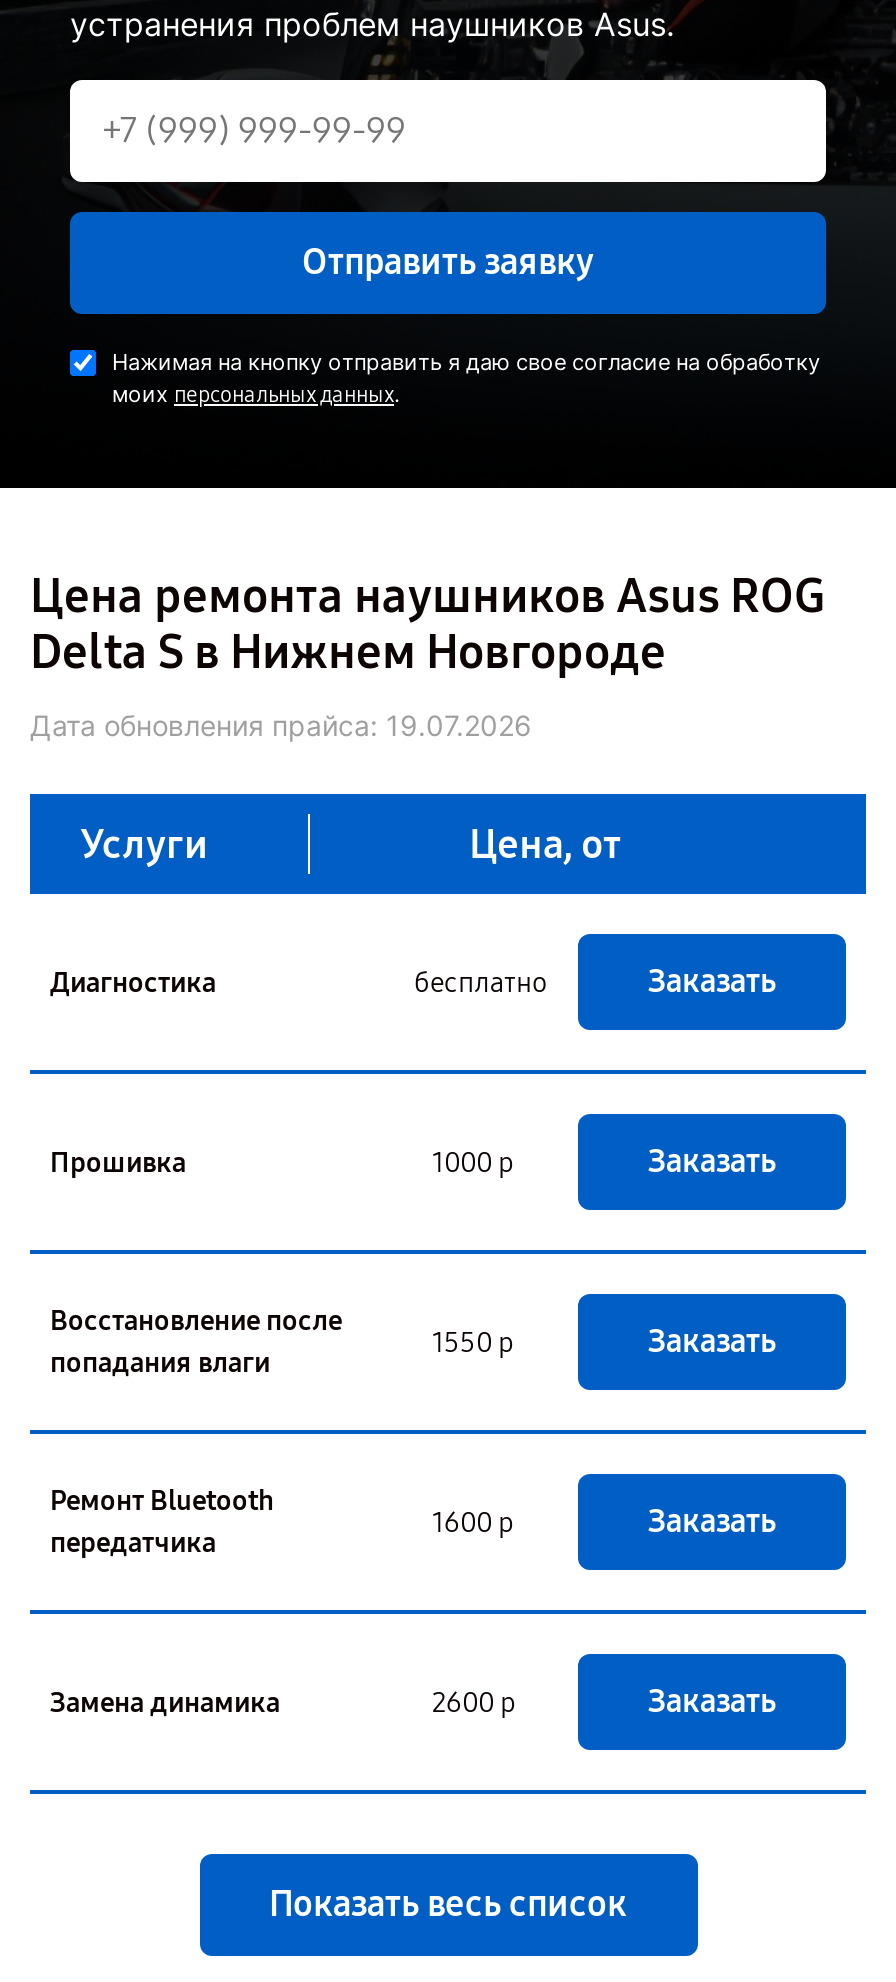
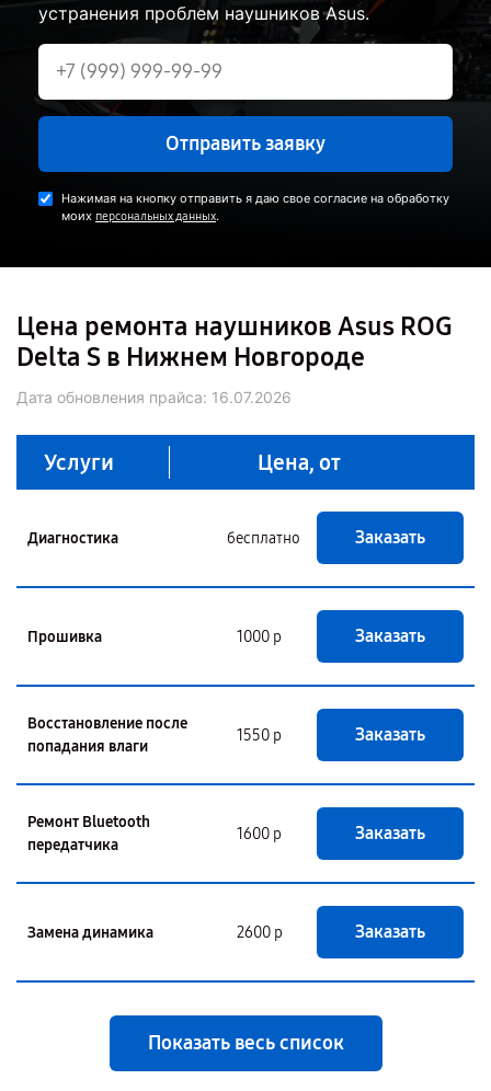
- Дата обновления прайса: 19.07.2026
+ Дата обновления прайса: 16.07.2026
